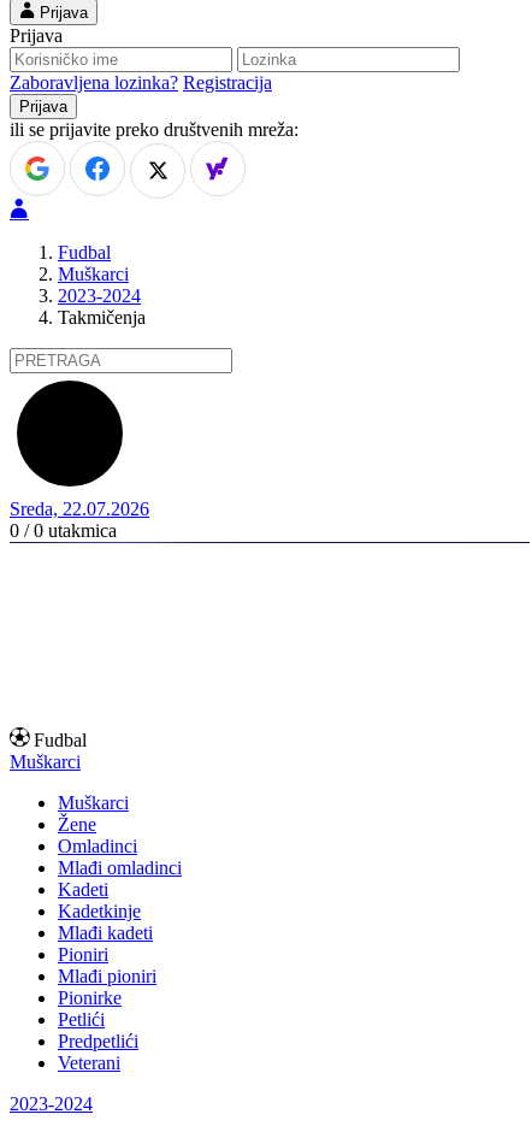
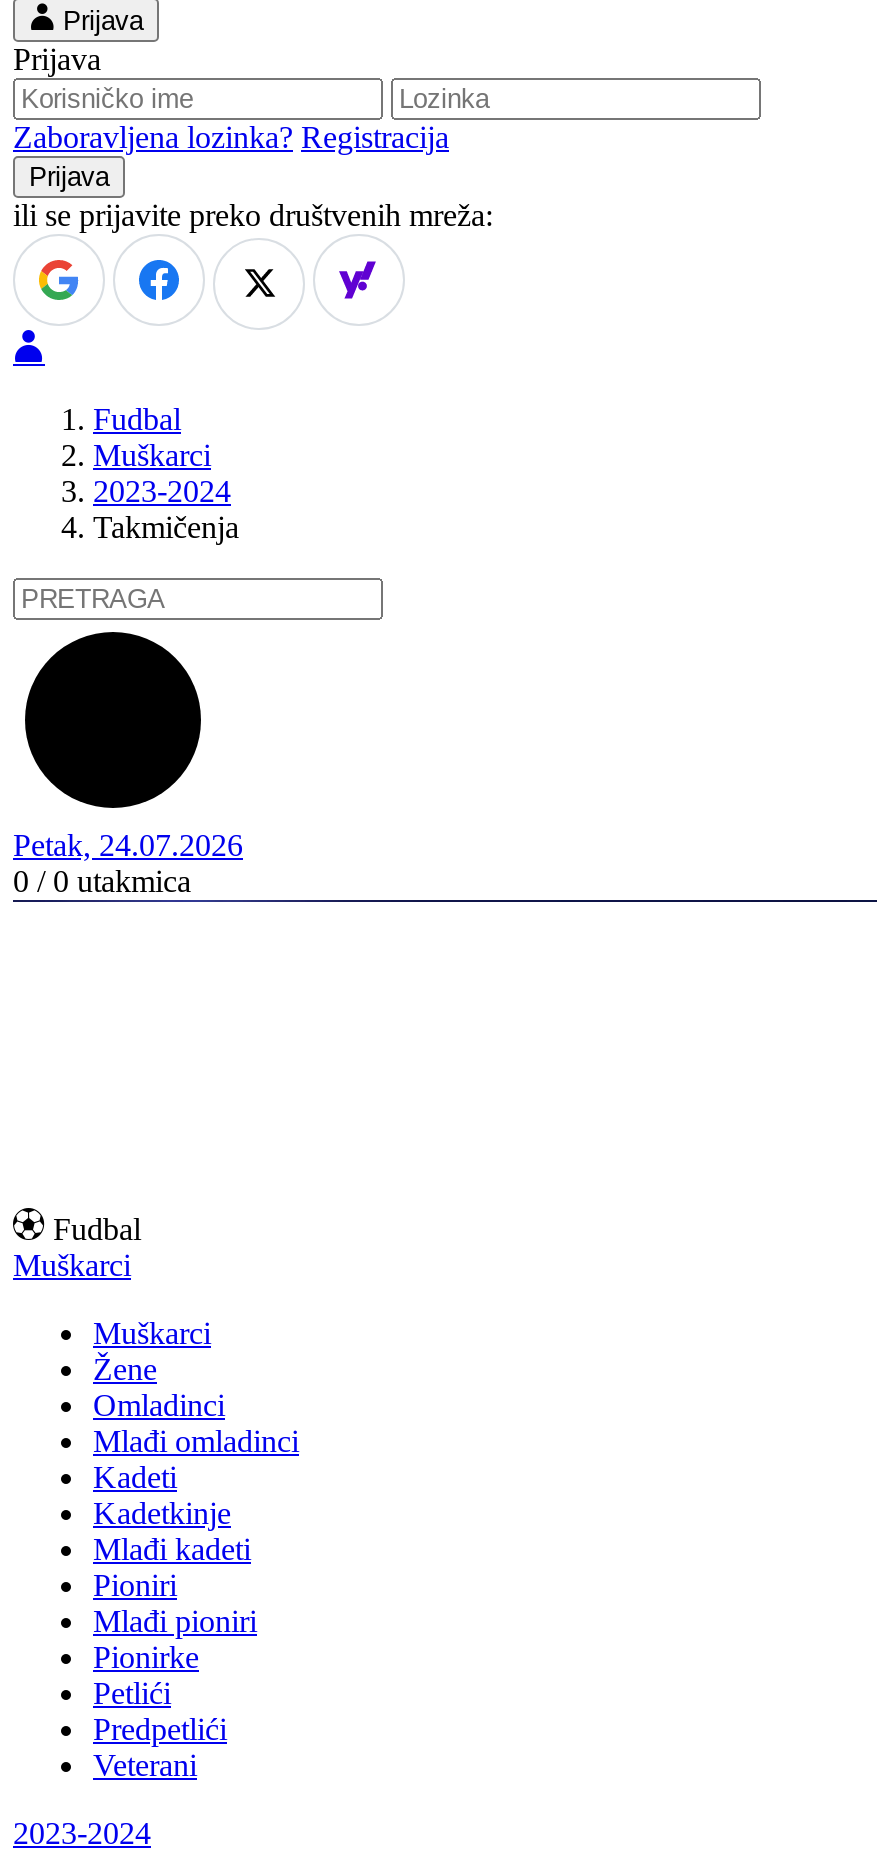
- Sreda, 22.07.2026
+ Petak, 24.07.2026
